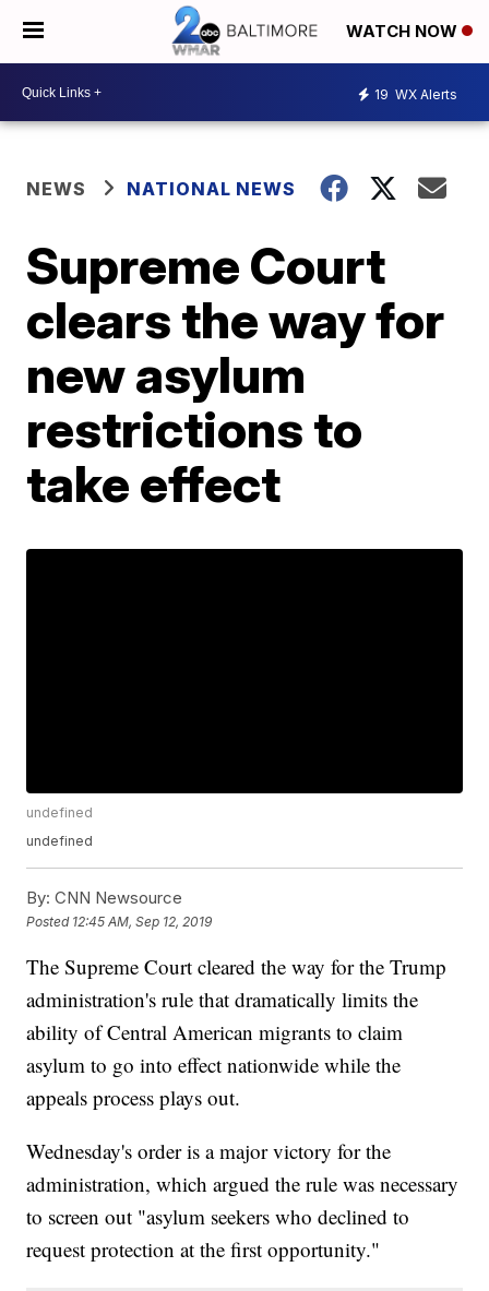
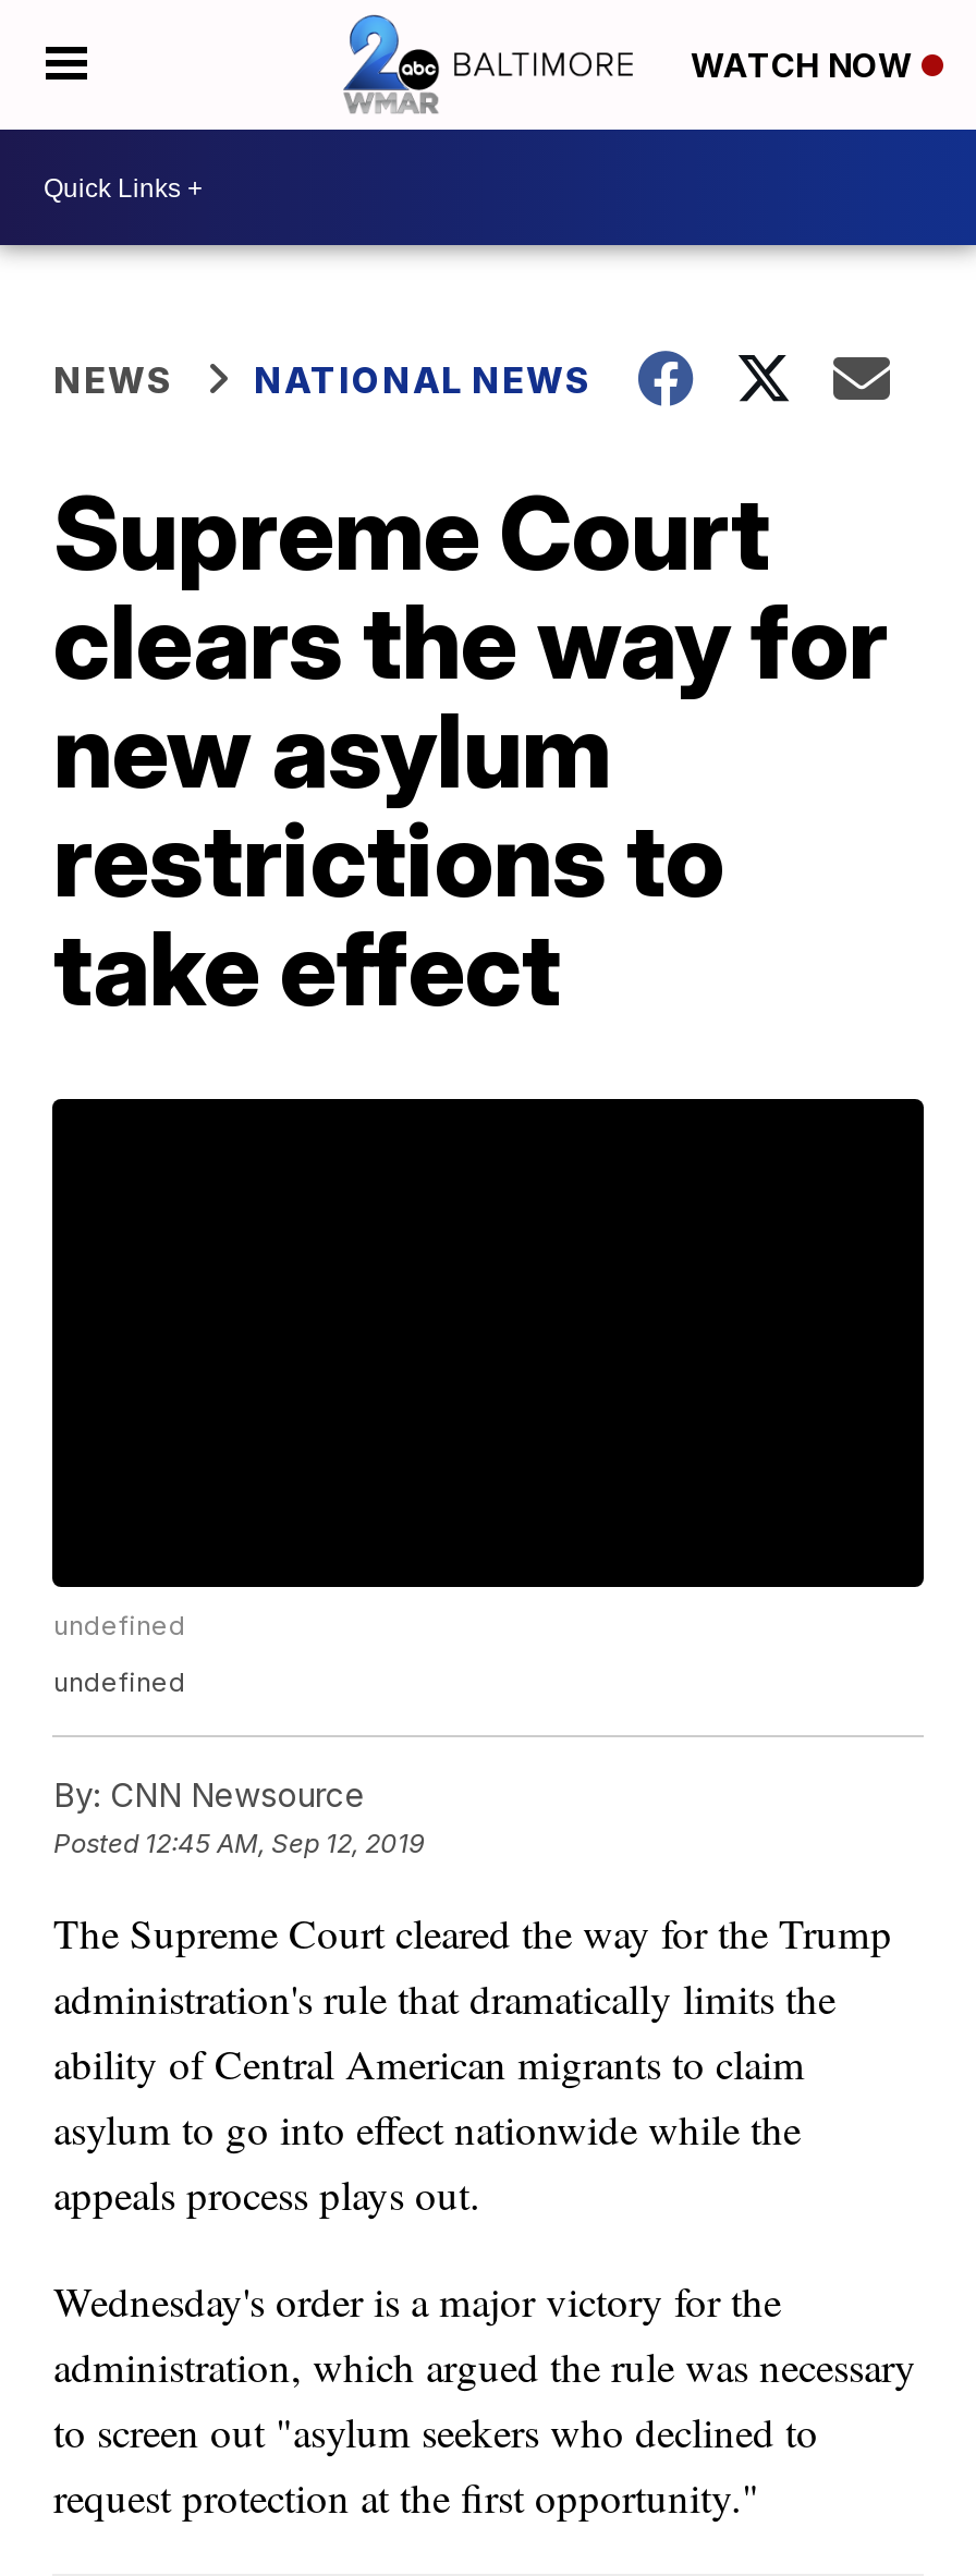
- 19 WX Alerts
